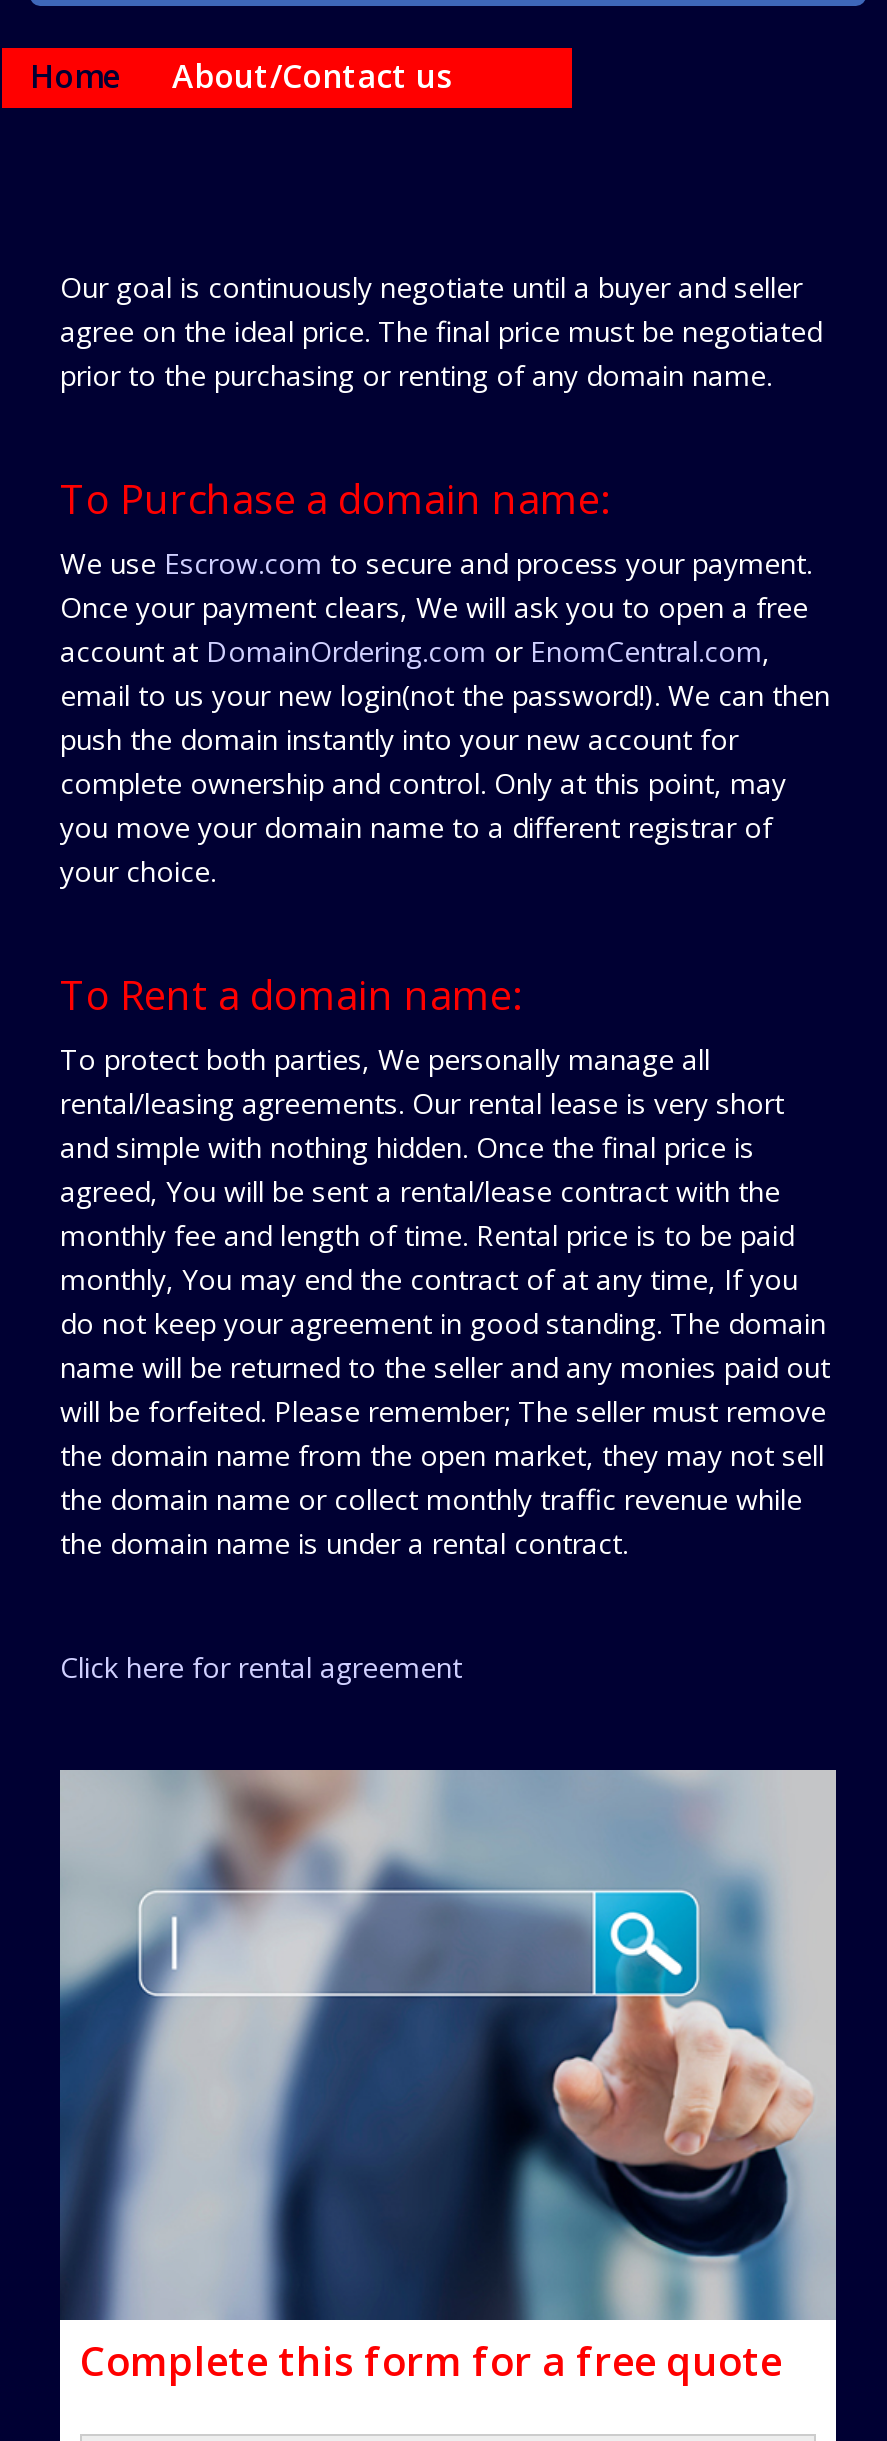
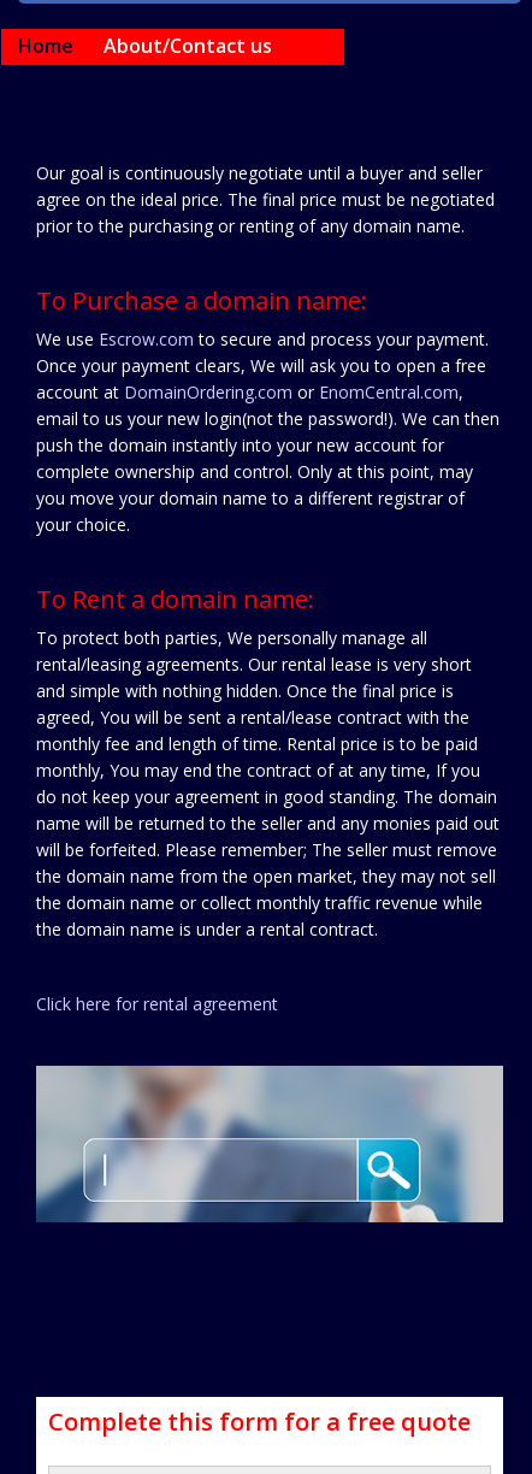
- [image]
